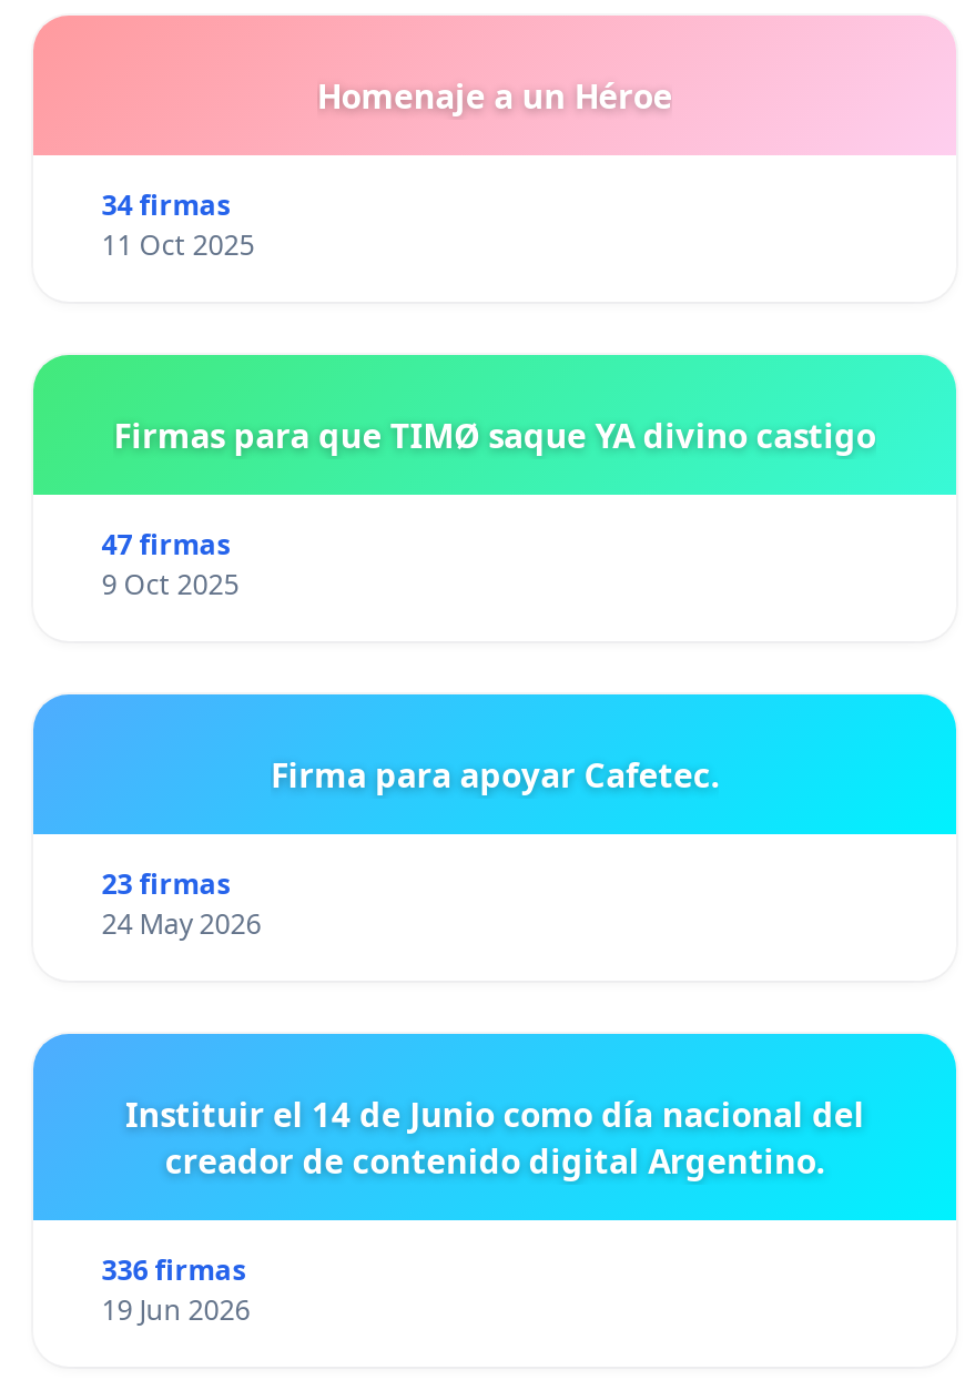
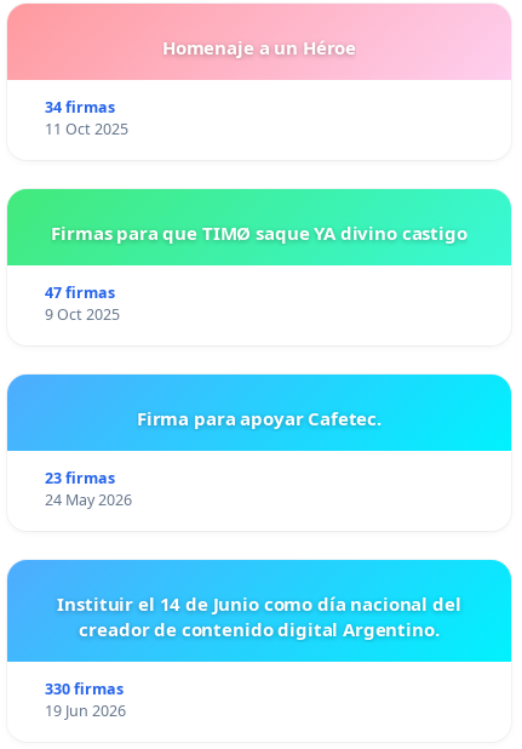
- 336 firmas
+ 330 firmas
